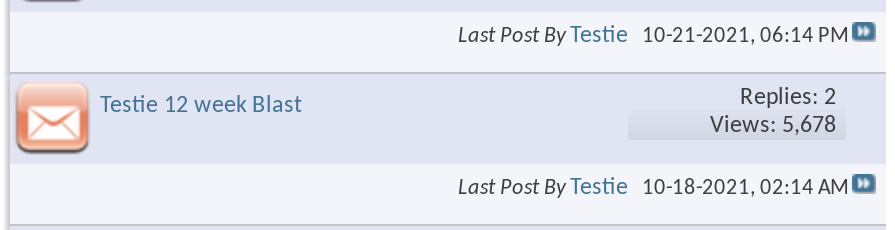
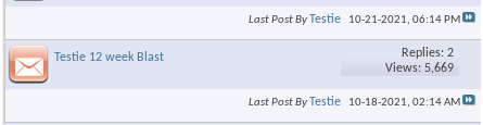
- Views: 5,678
+ Views: 5,669
